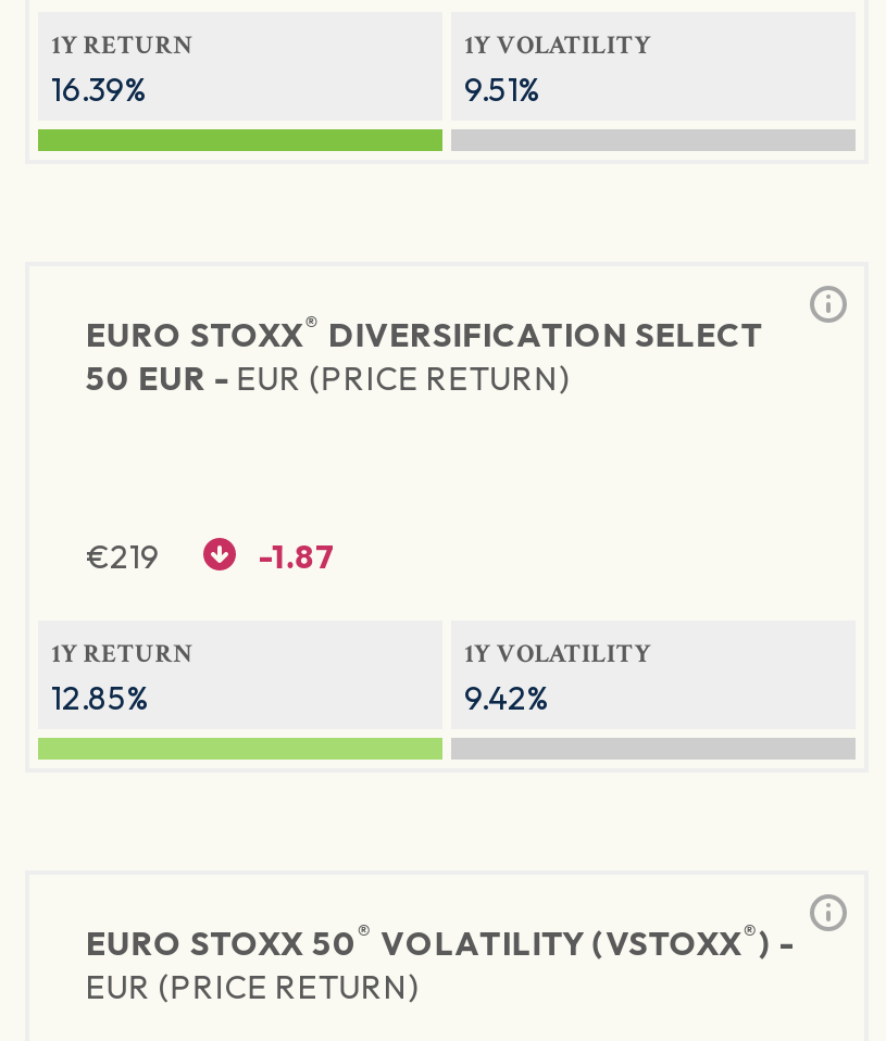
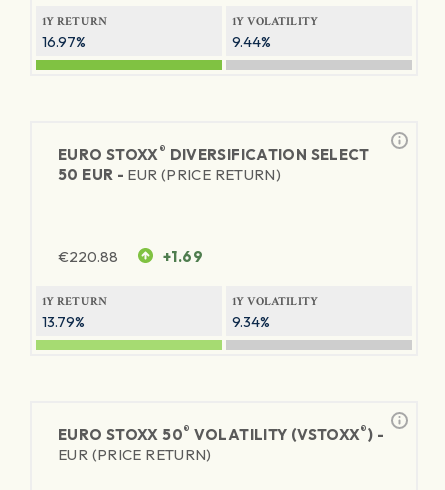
- 16.39%
+ 16.97%

- 9.51%
+ 9.44%

- €219
+ €220.88

- -1.87
+ +1.69

- 12.85%
+ 13.79%

- 9.42%
+ 9.34%
